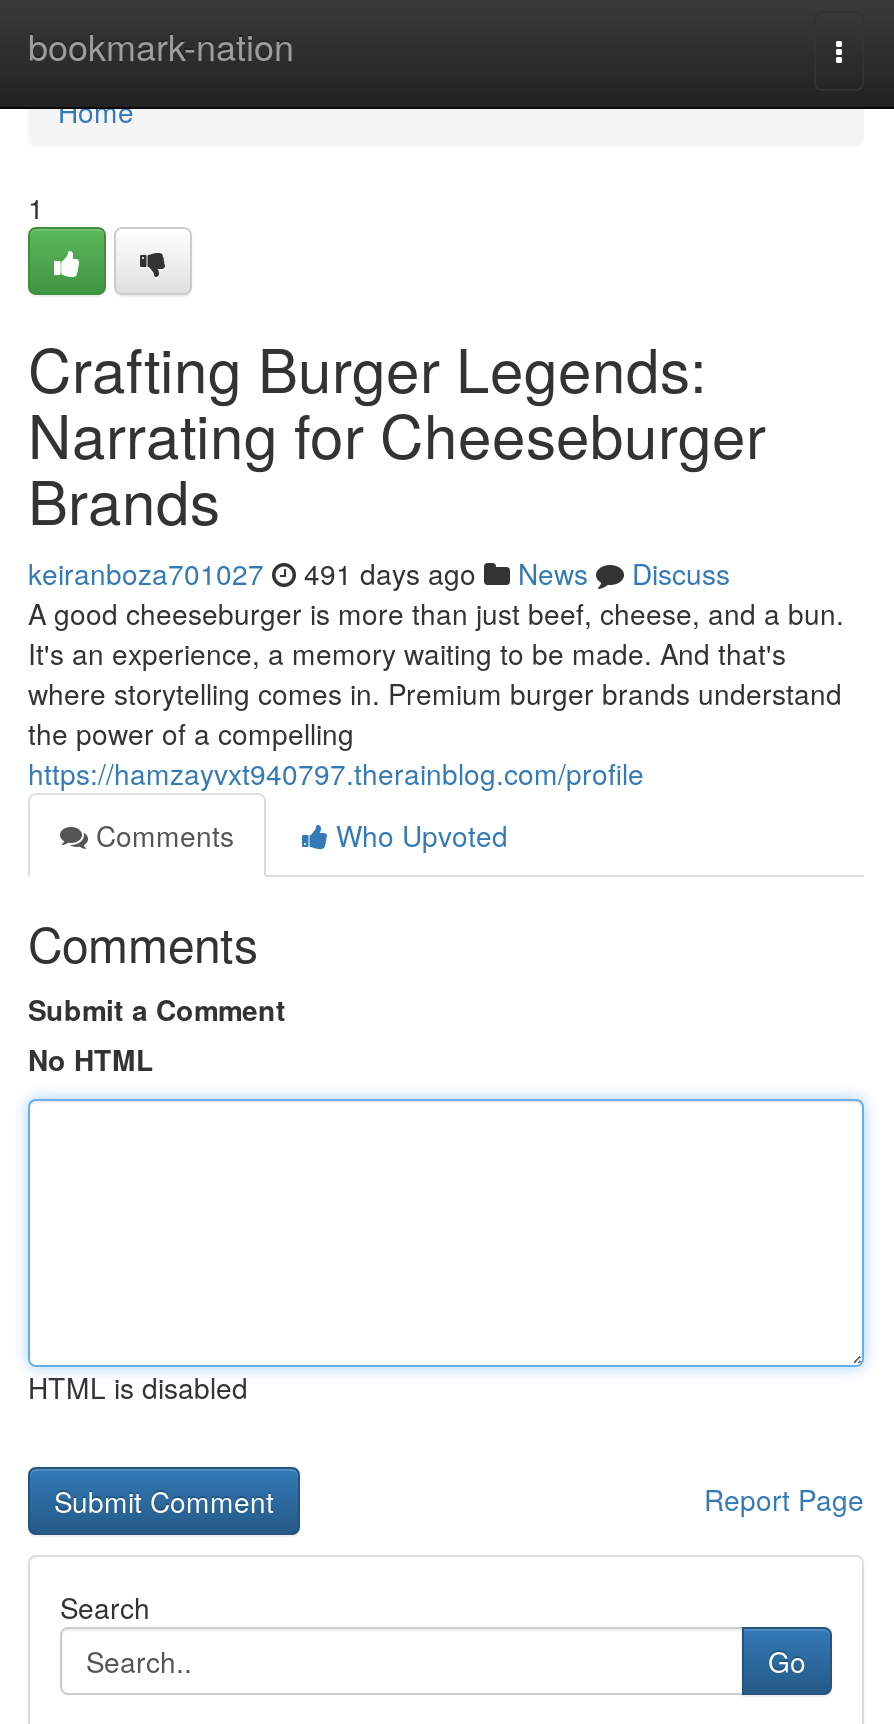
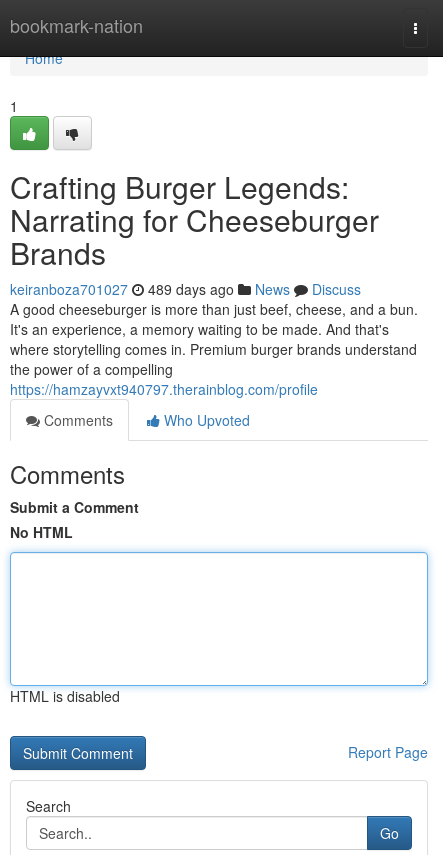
- keiranboza701027 491 days ago News Discuss
+ keiranboza701027 489 days ago News Discuss
